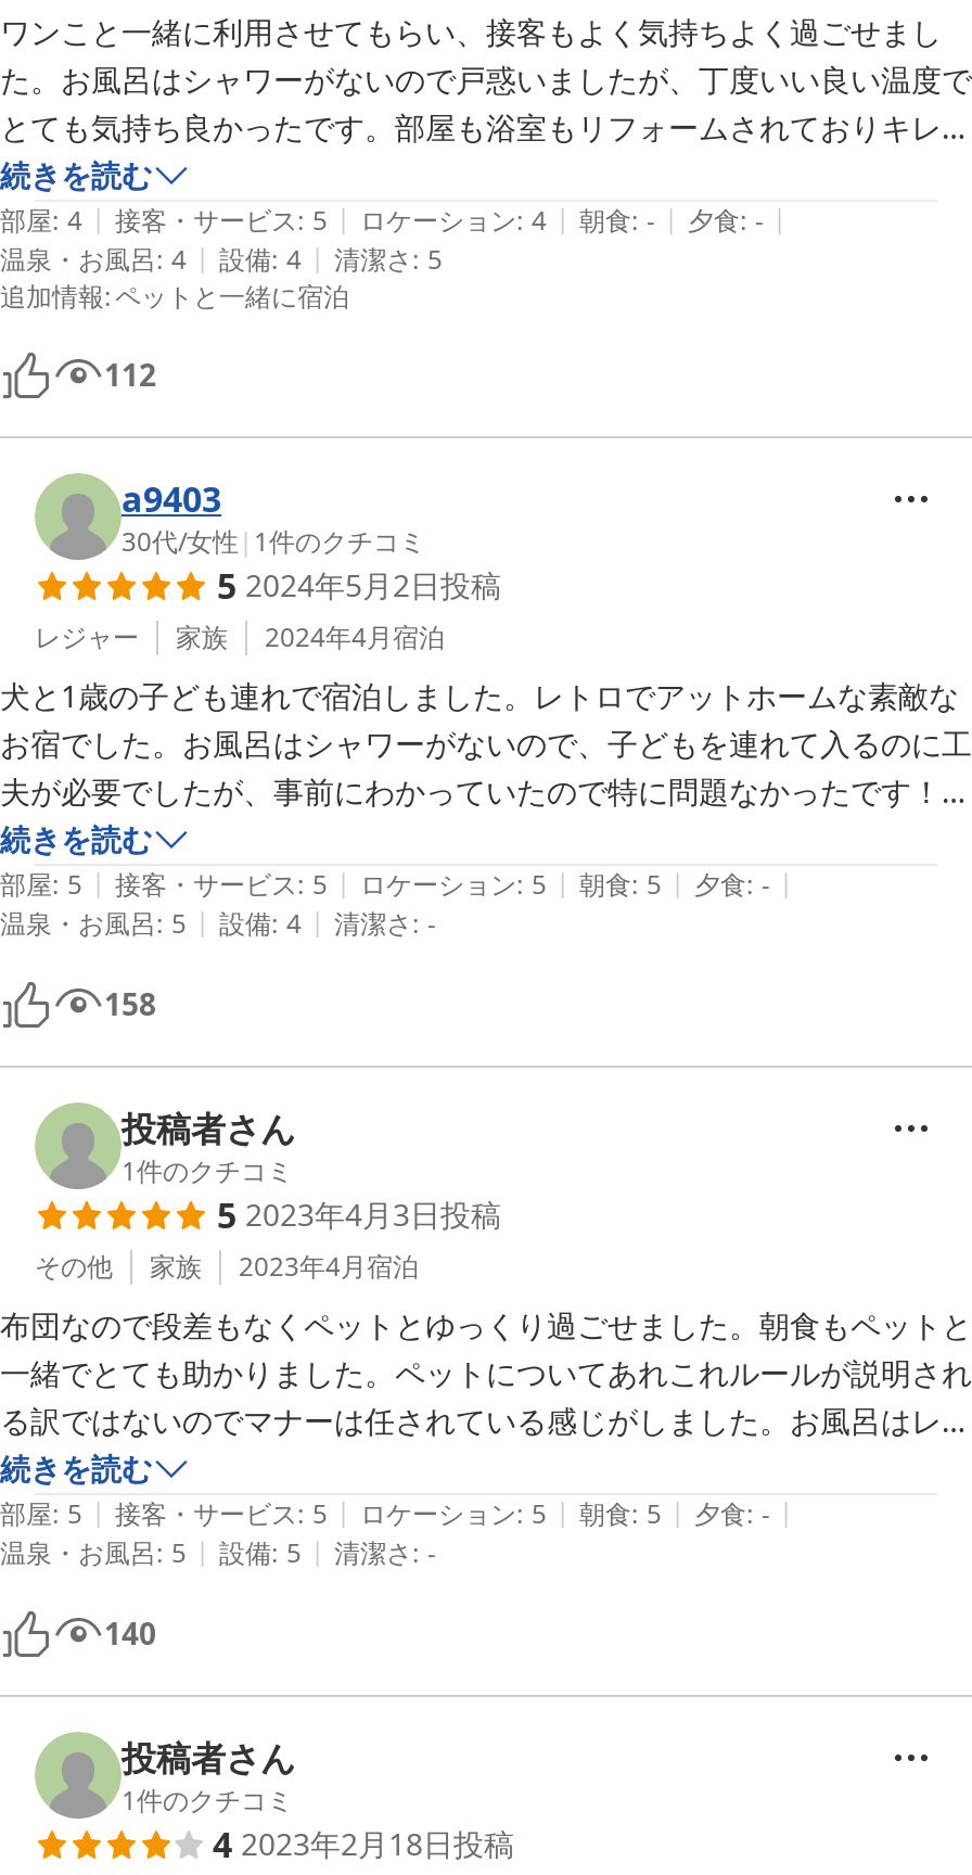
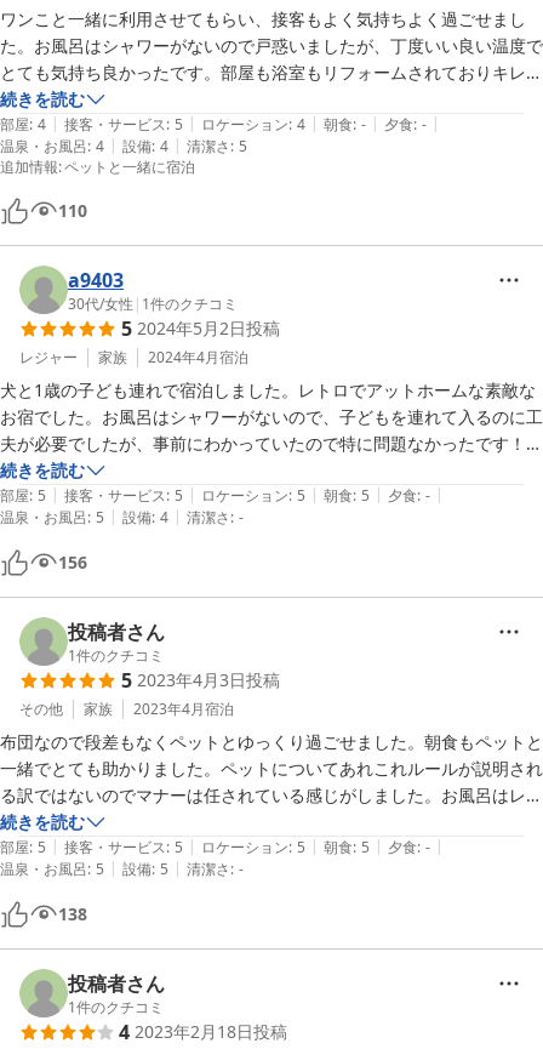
- 112
+ 110

- 158
+ 156

- 140
+ 138
